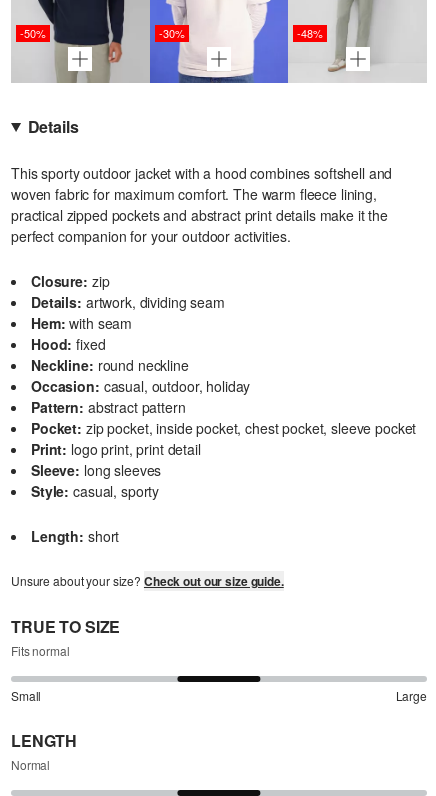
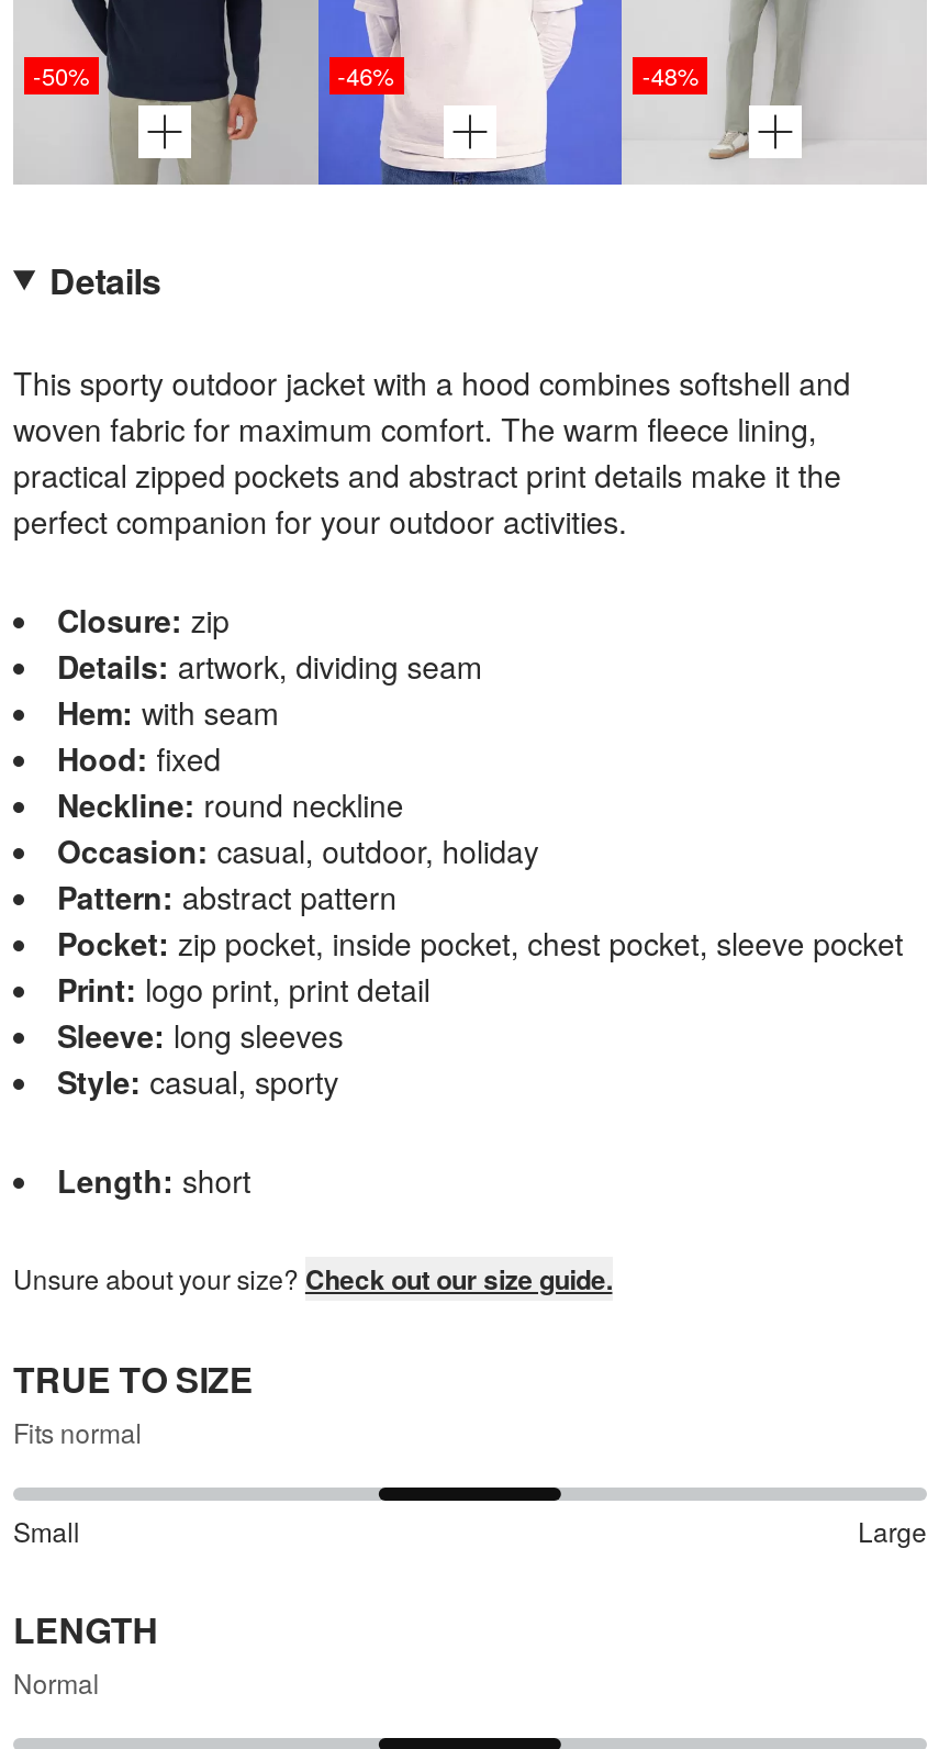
- -30%
+ -46%
